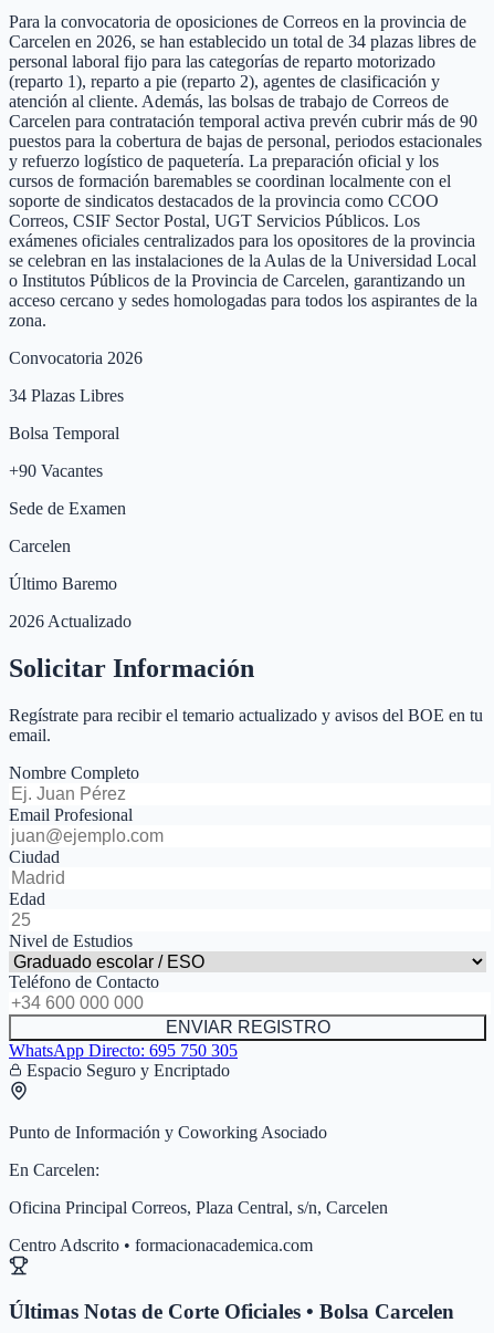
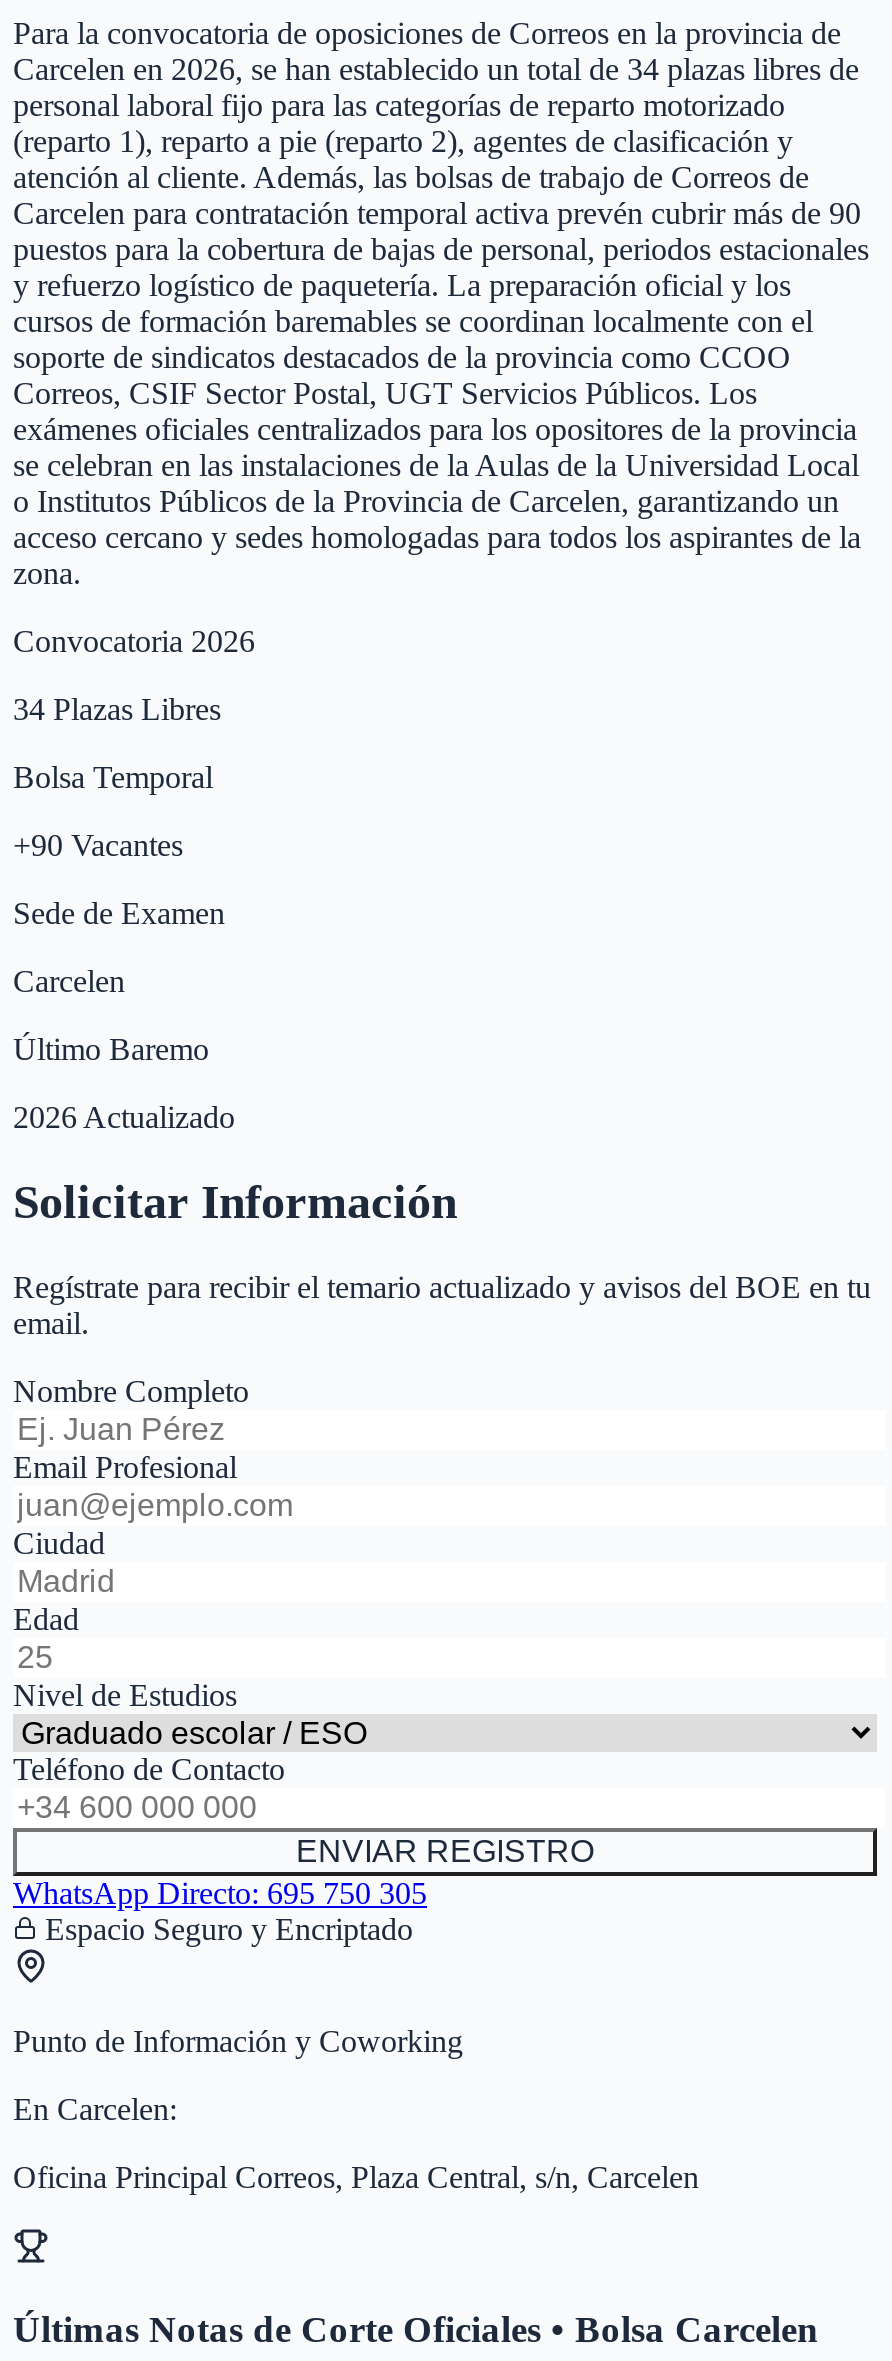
- Punto de Información y Coworking Asociado
+ Punto de Información y Coworking

- Centro Adscrito • formacionacademica.com
